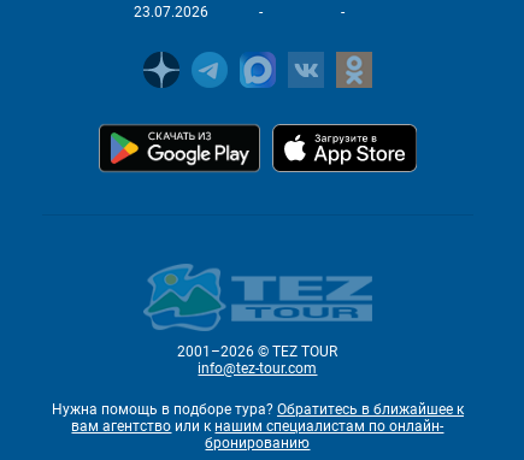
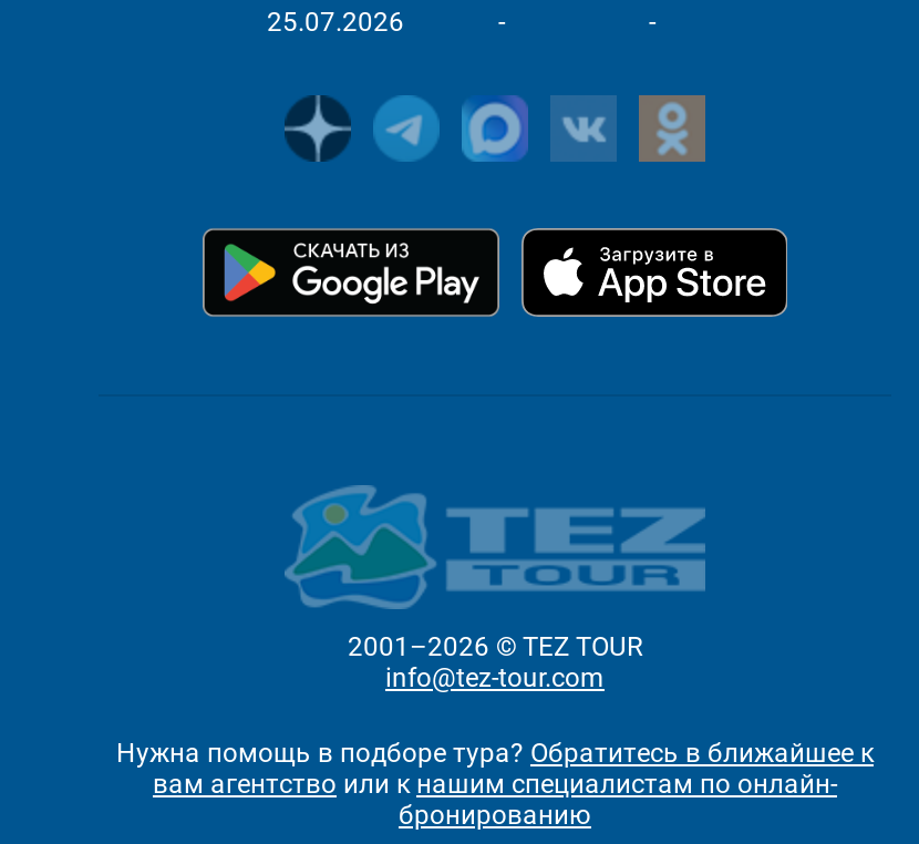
- 23.07.2026
+ 25.07.2026
